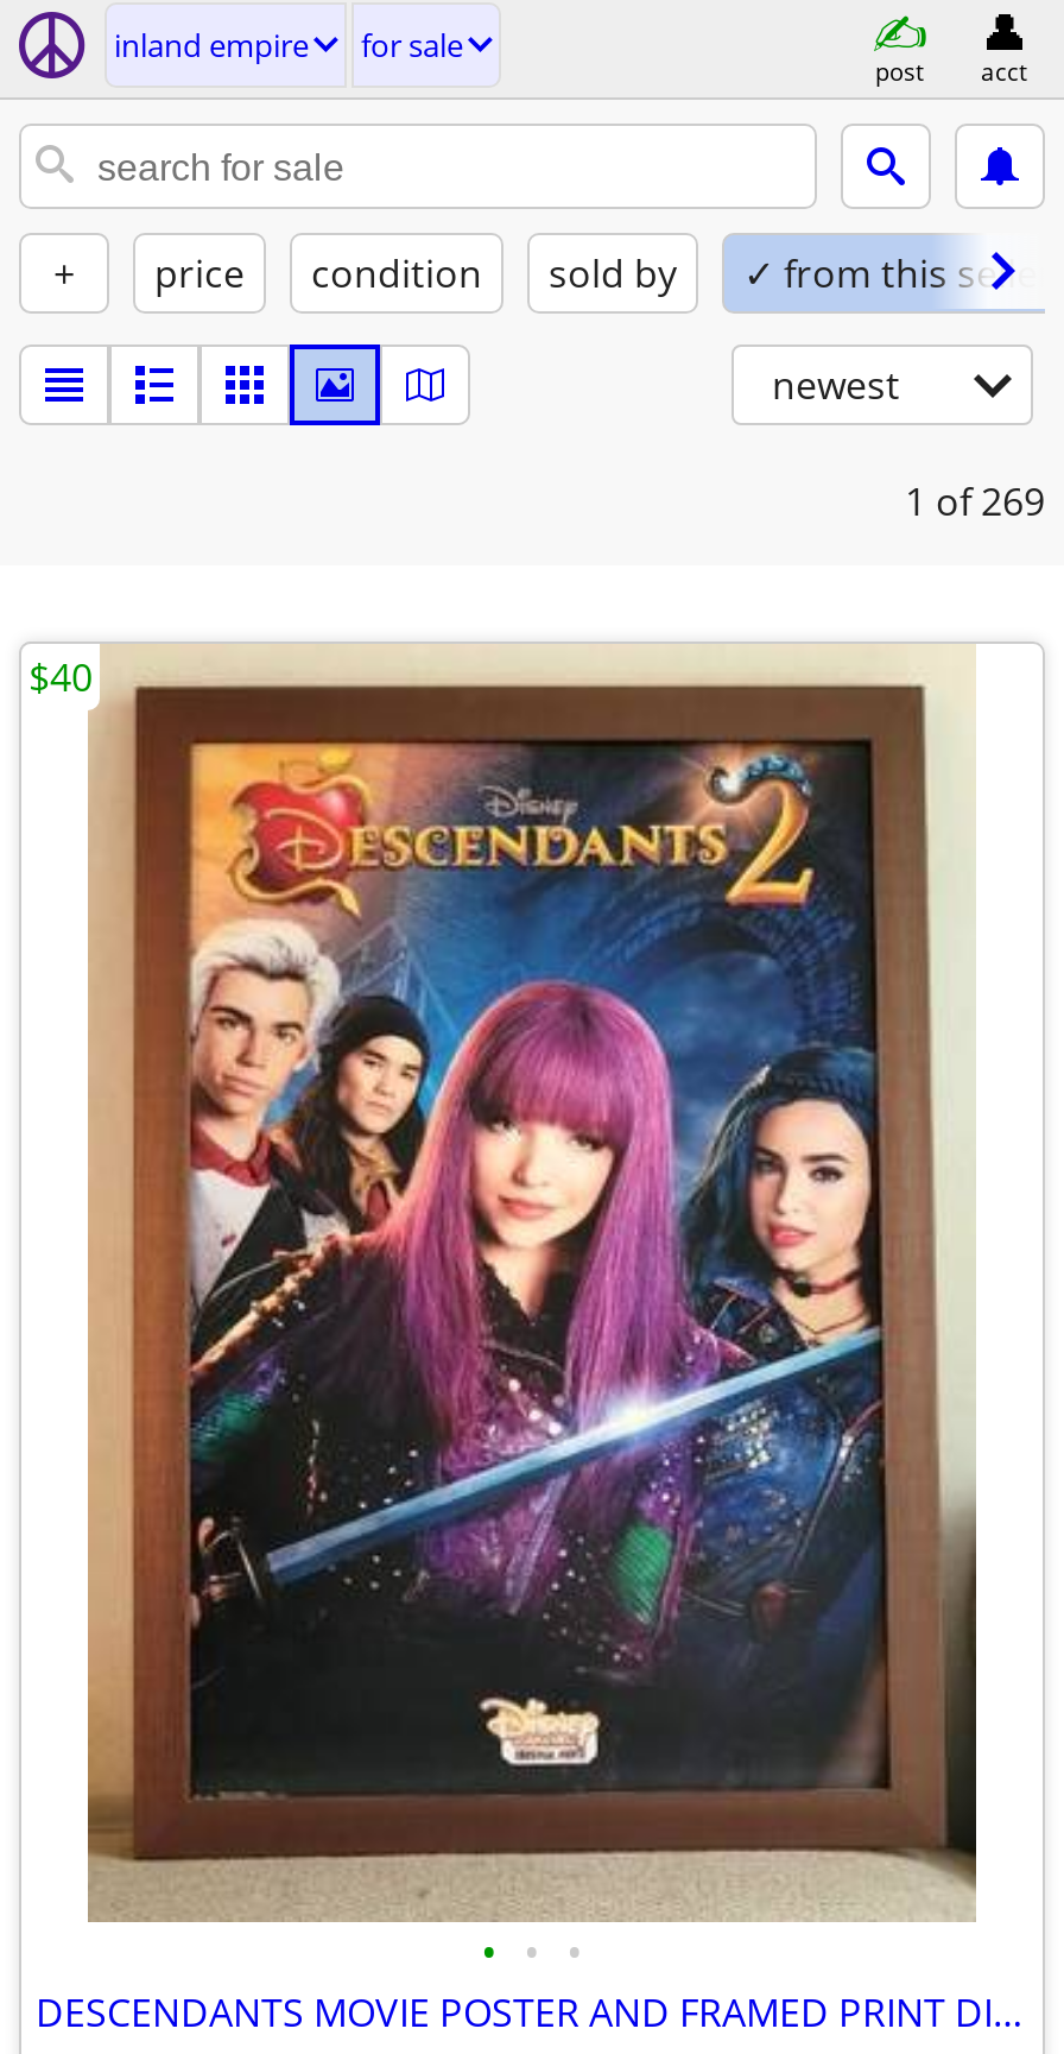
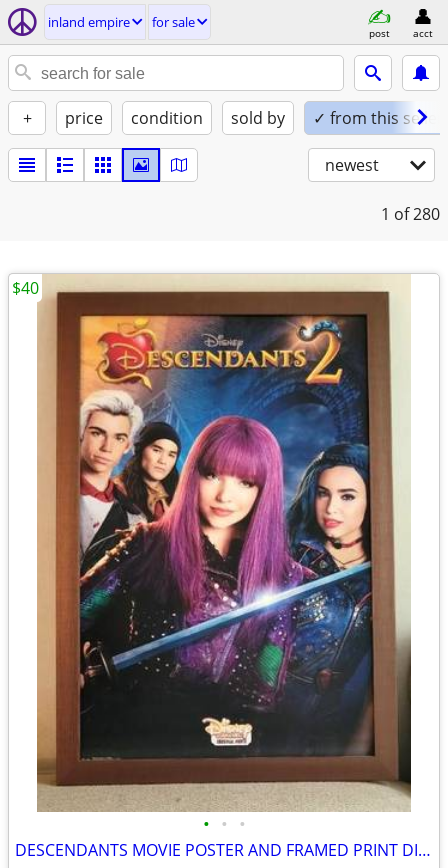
- 1 of 269
+ 1 of 280
